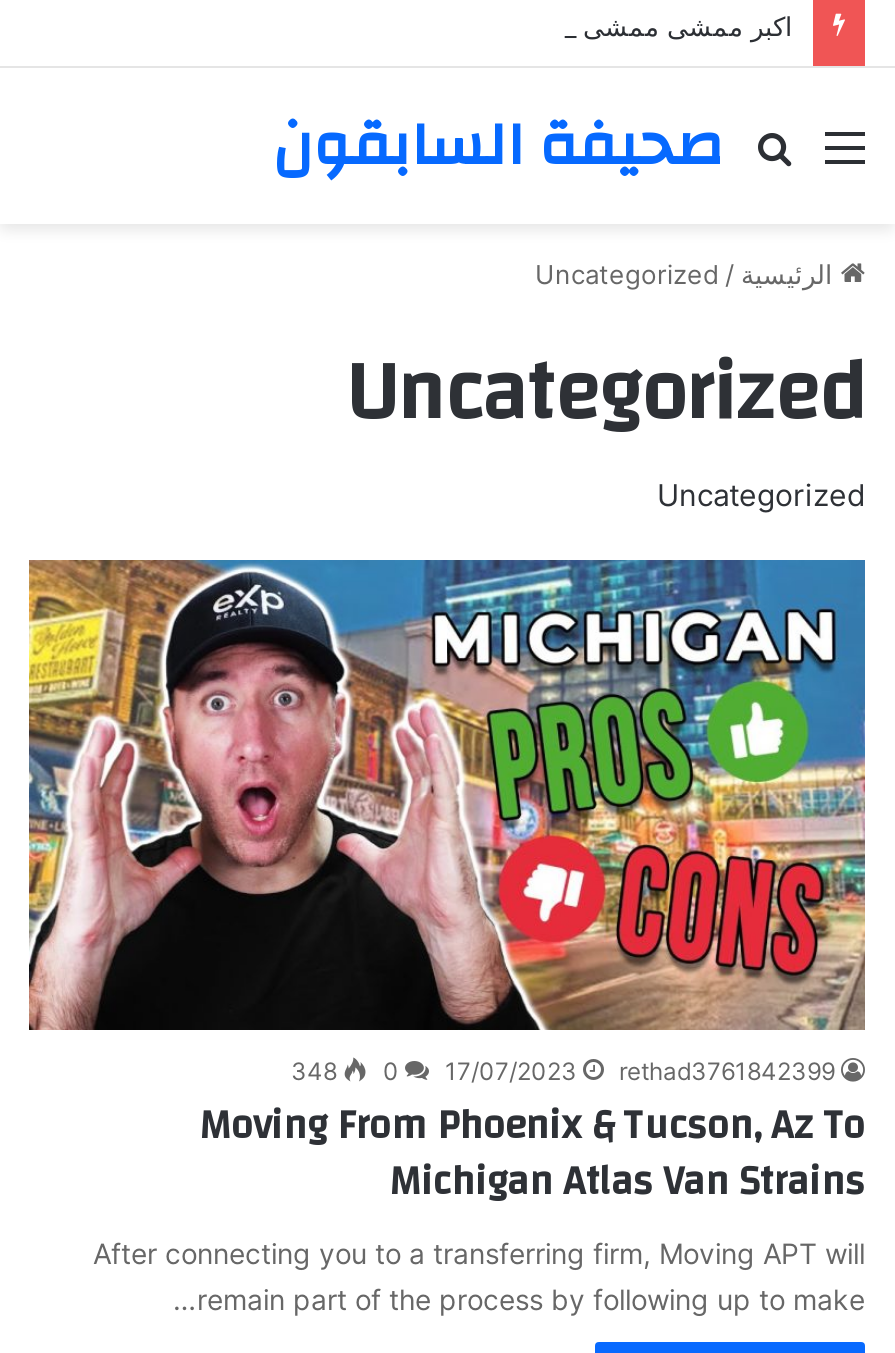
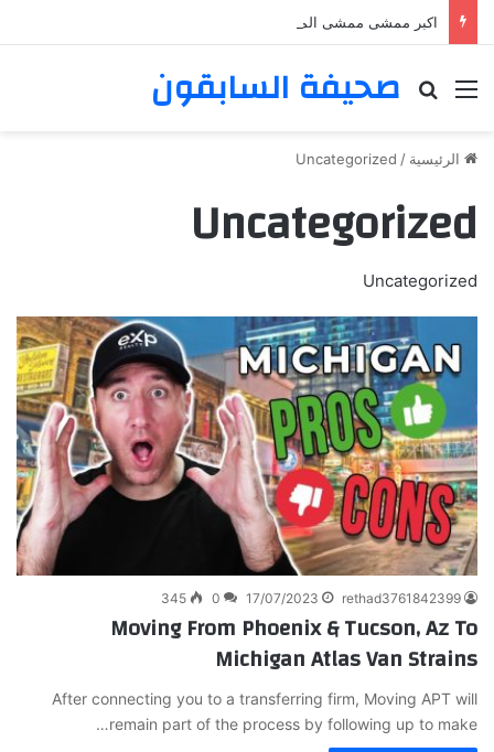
- 348 0 17/07/2023 rethad3761842399
+ 345 0 17/07/2023 rethad3761842399
